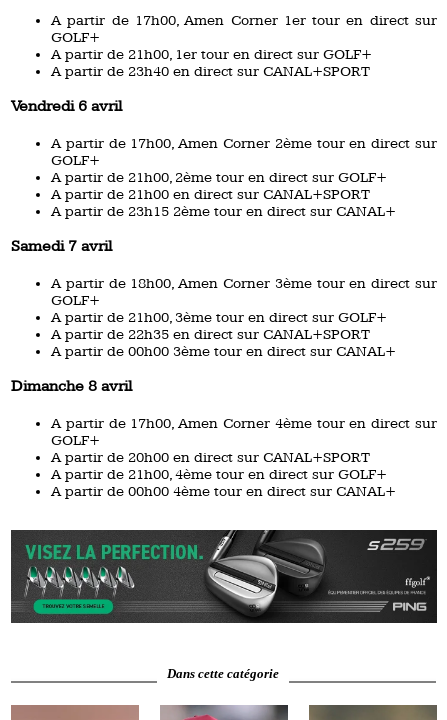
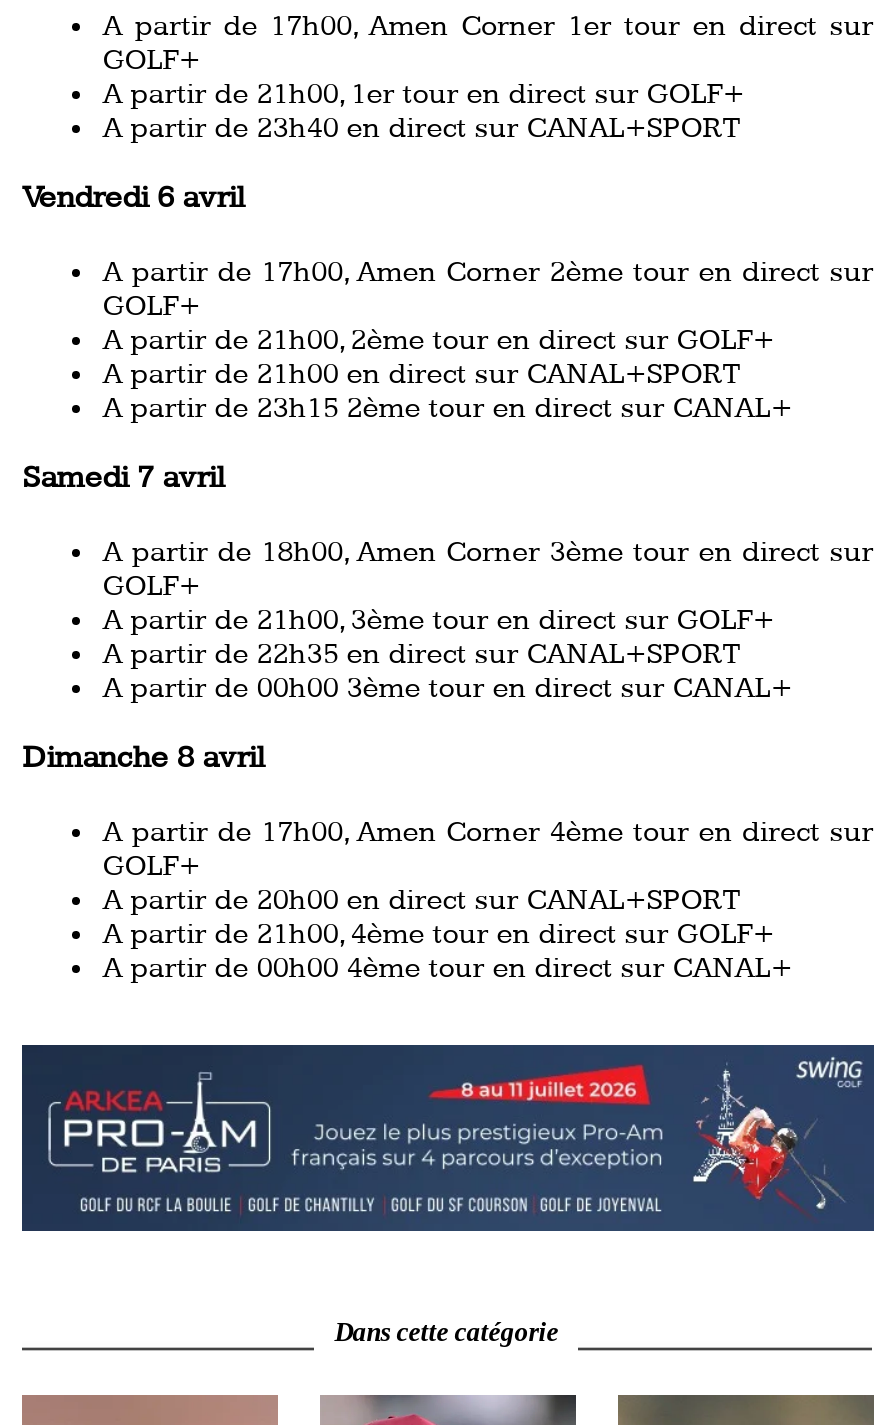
- [image]
+ [image]
